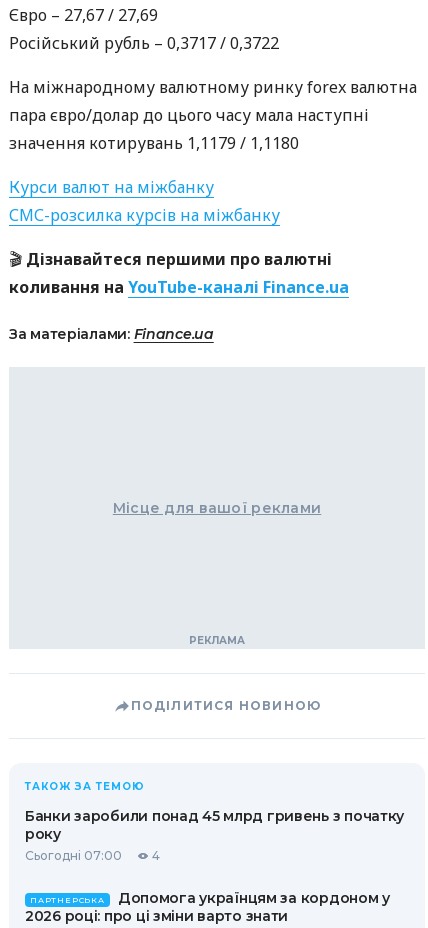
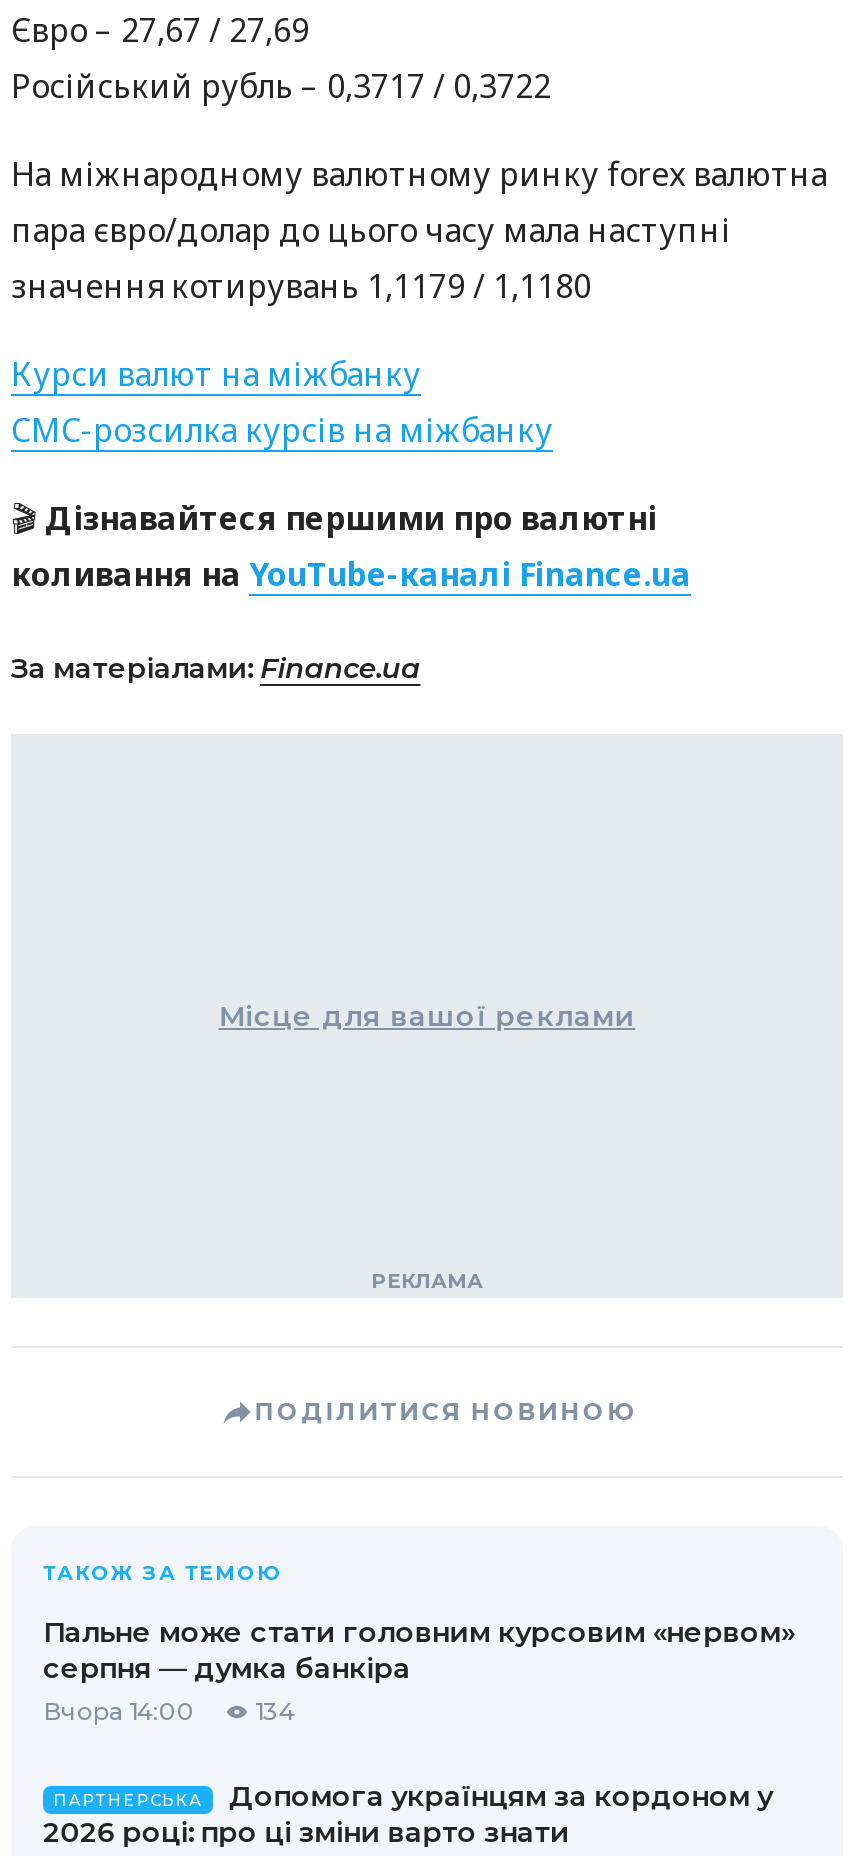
- Банки заробили понад 45 млрд гривень з початку
- року
- Сьогодні 07:00
- 4
+ Пальне може стати головним курсовим «нервом»
+ серпня — думка банкіра
+ Вчора 14:00
+ 134
